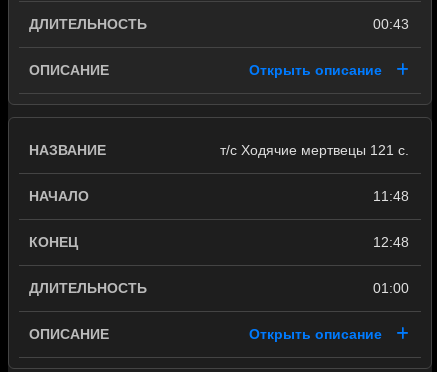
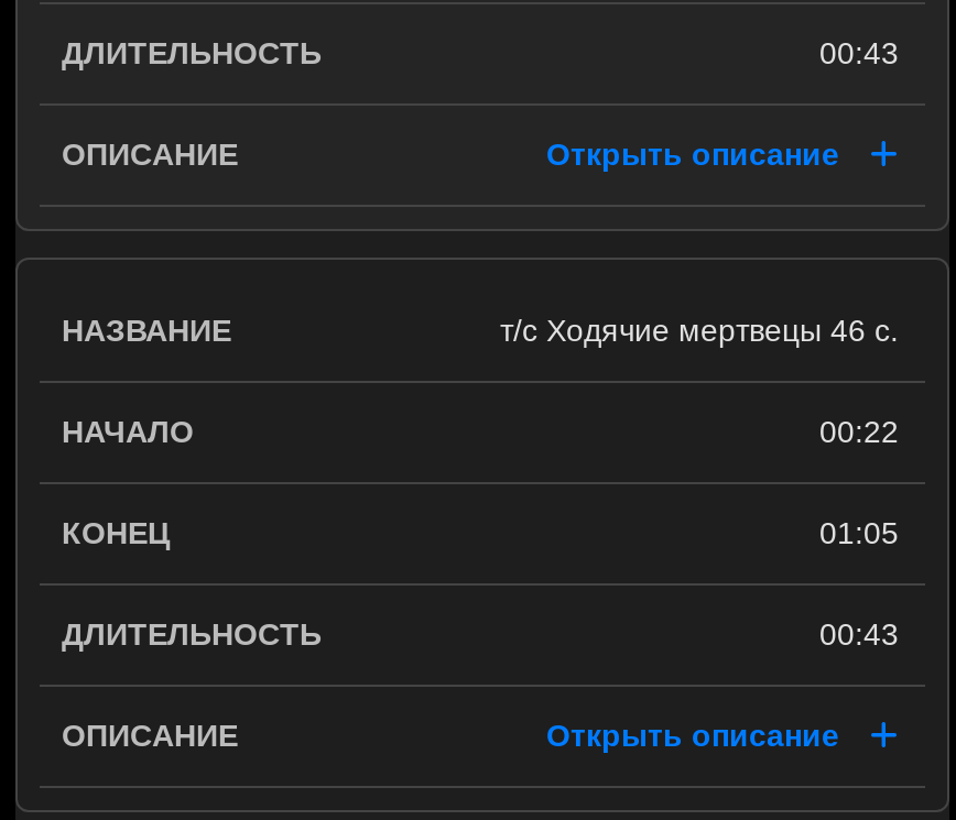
- т/с Ходячие мертвецы 121 с.
+ т/с Ходячие мертвецы 46 с.

- 11:48
+ 00:22

- 12:48
+ 01:05

- 01:00
+ 00:43
